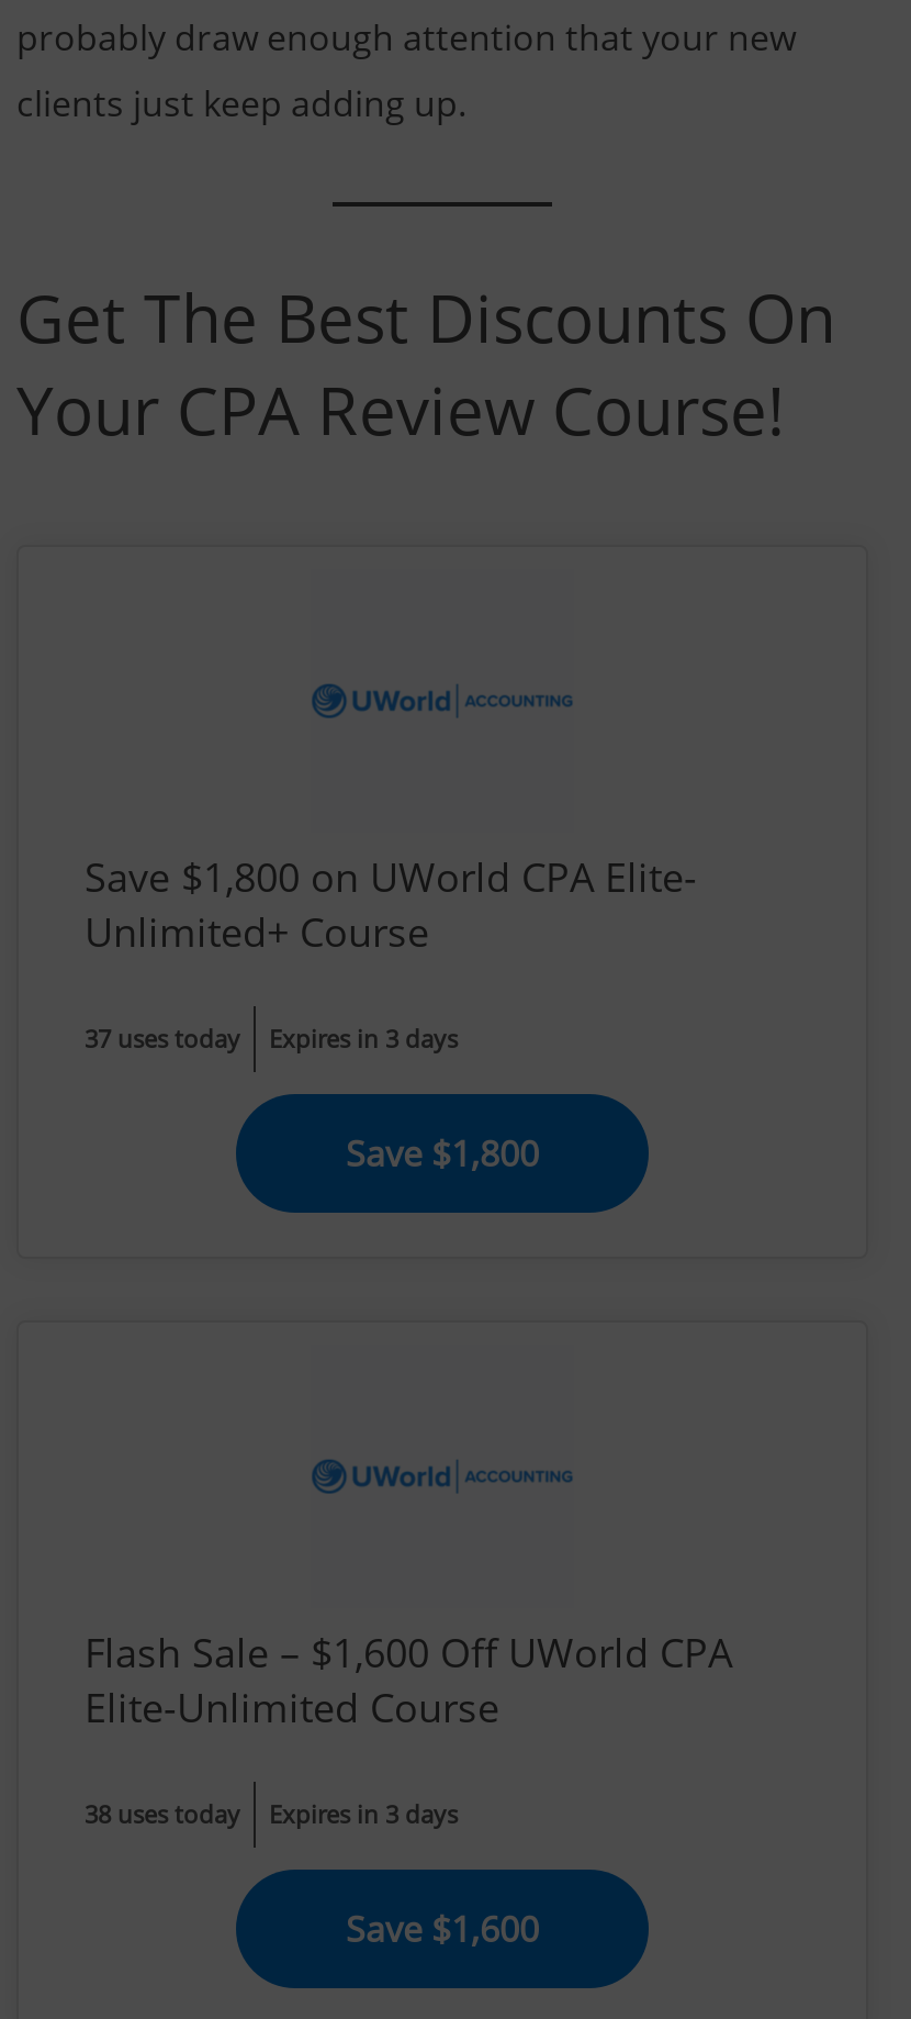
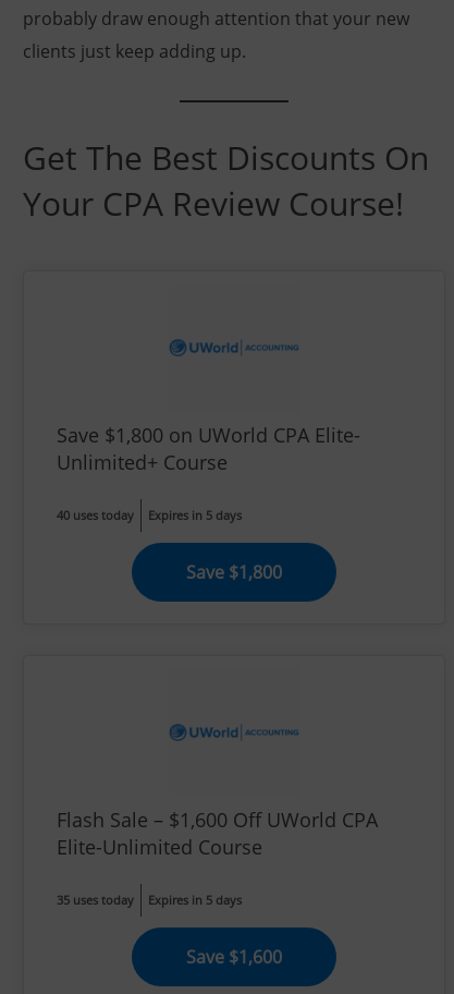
- 37 uses today
+ 40 uses today

- Expires in 3 days
+ Expires in 5 days

- 38 uses today
+ 35 uses today

- Expires in 3 days
+ Expires in 5 days
